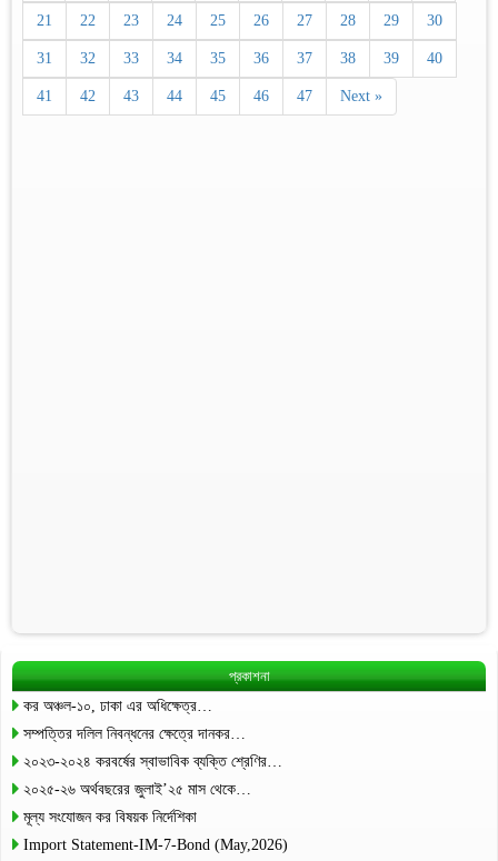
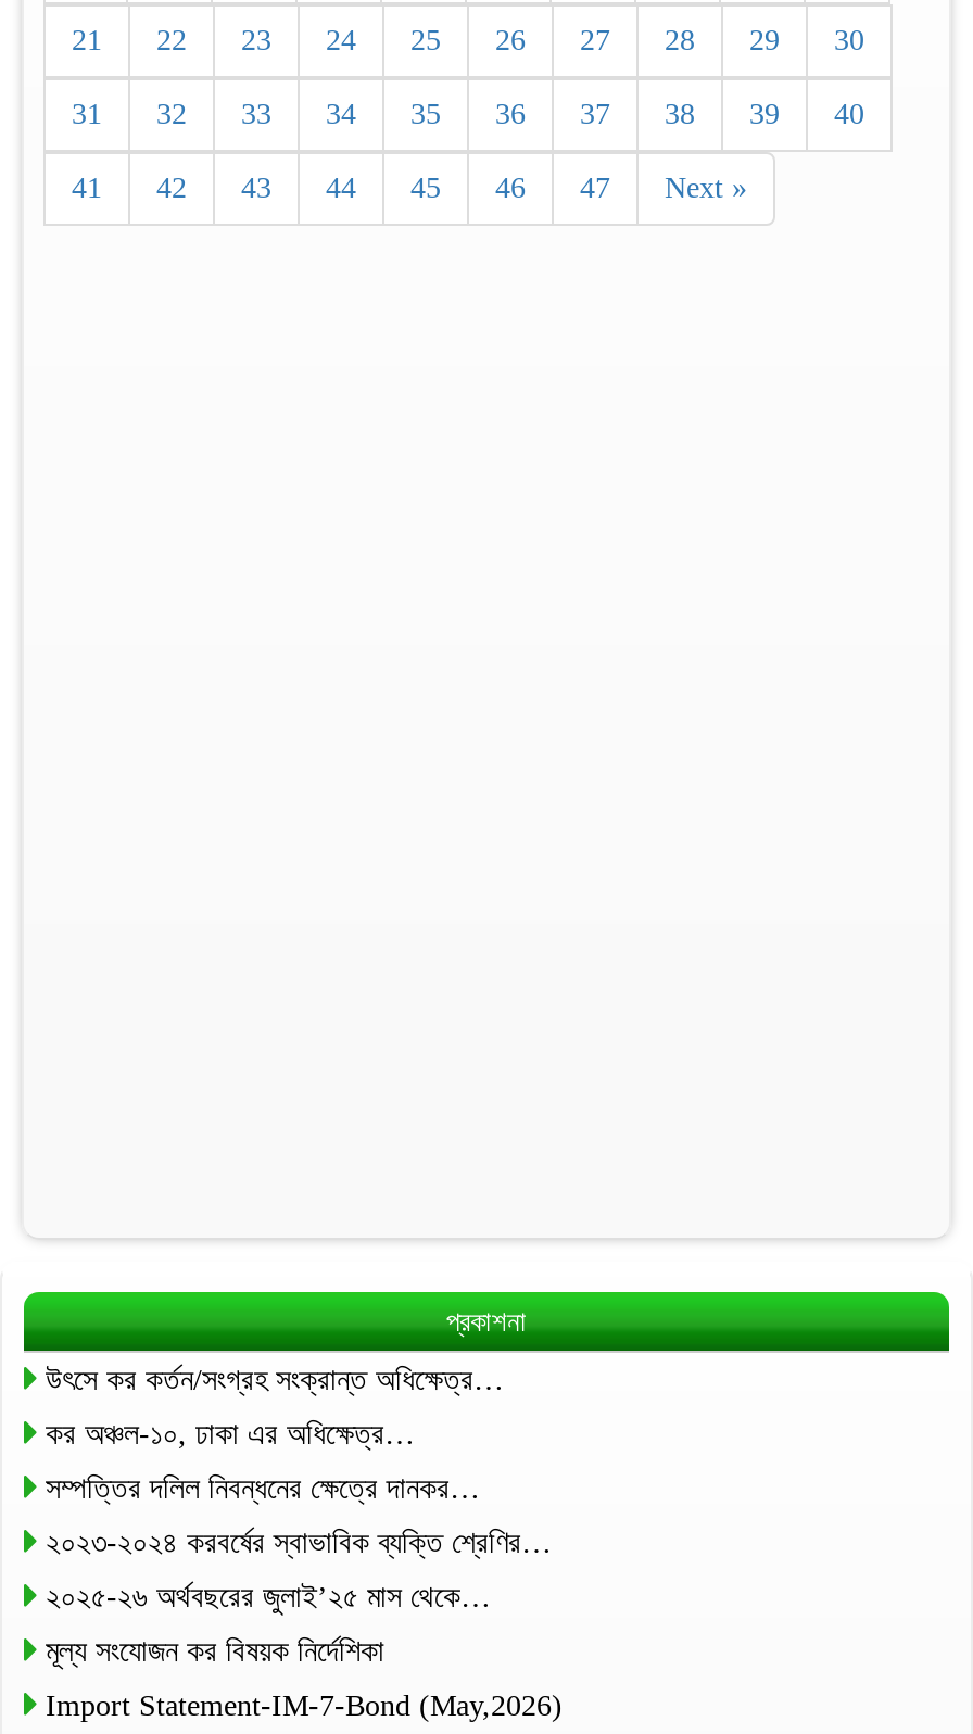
+ উৎসে কর কর্তন/সংগ্রহ সংক্রান্ত অধিক্ষেত্র…
